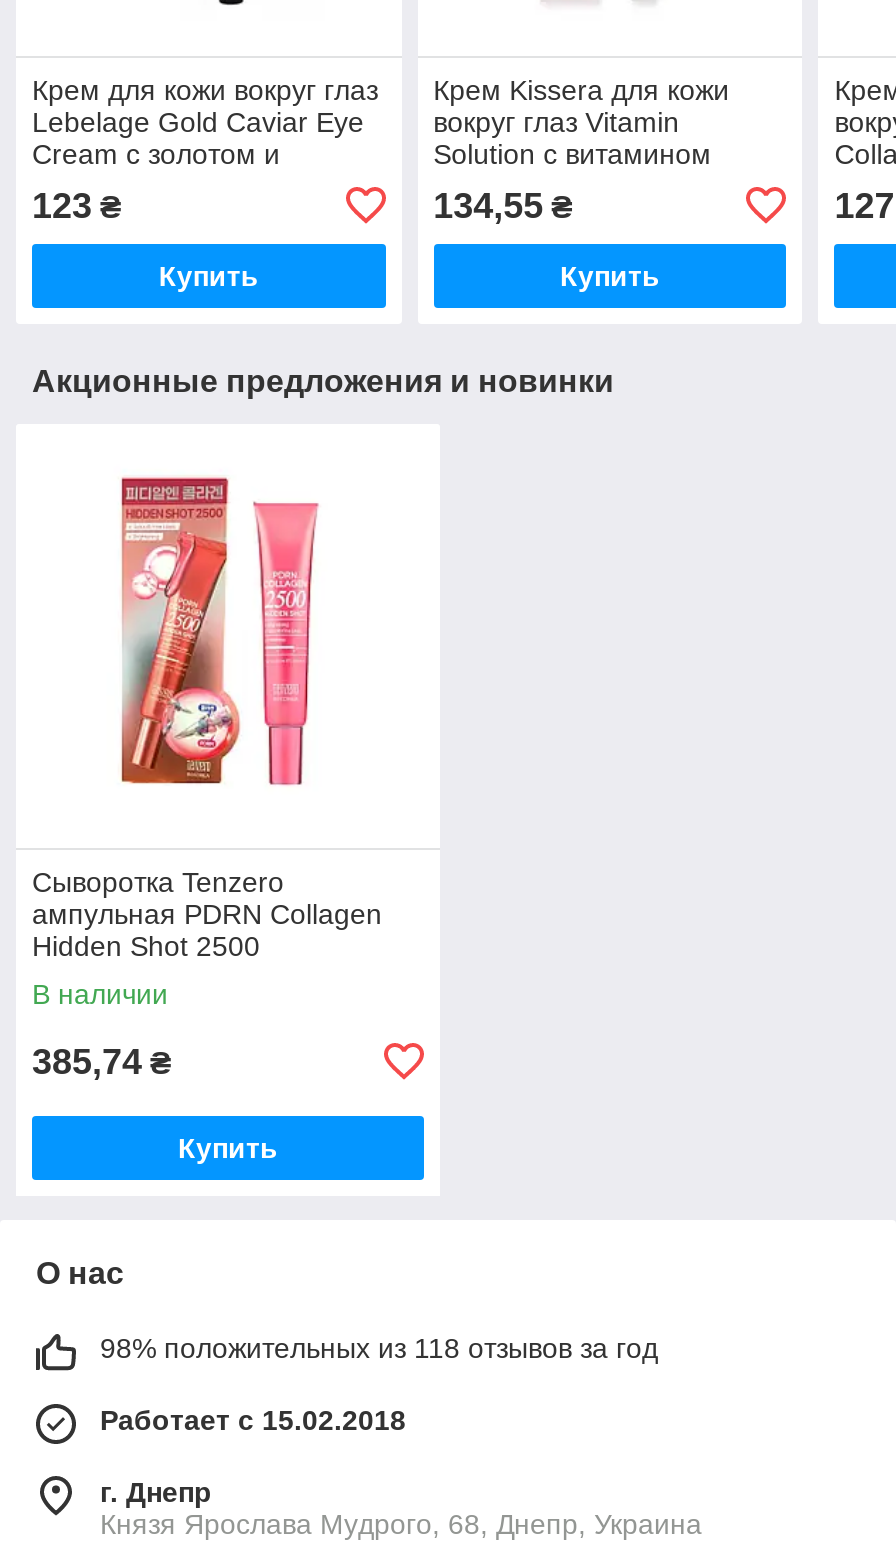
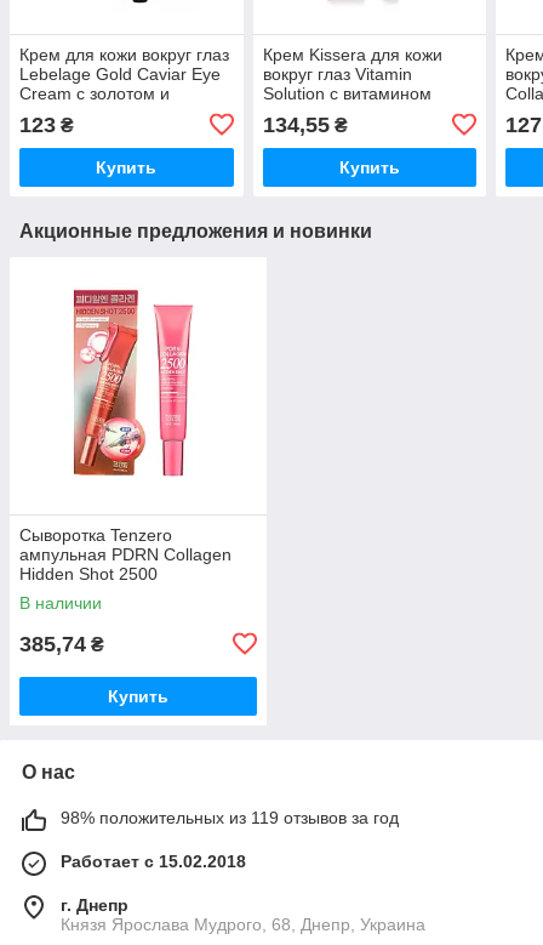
- 98% положительных из 118 отзывов за год
+ 98% положительных из 119 отзывов за год
